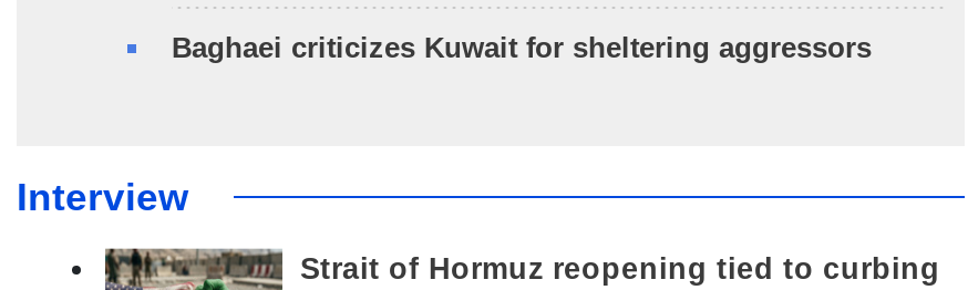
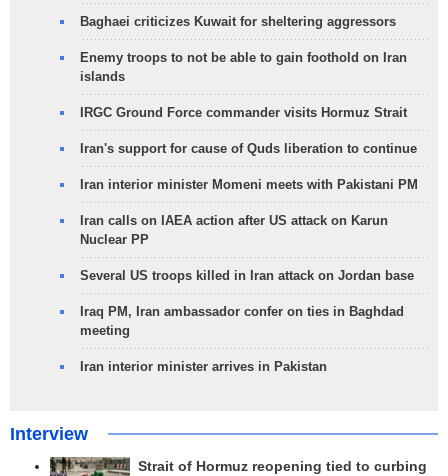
+ Enemy troops to not be able to gain foothold on Iran
+ islands
+ IRGC Ground Force commander visits Hormuz Strait
+ Iran's support for cause of Quds liberation to continue
+ Iran interior minister Momeni meets with Pakistani PM
+ Iran calls on IAEA action after US attack on Karun
+ Nuclear PP
+ Several US troops killed in Iran attack on Jordan base
+ Iraq PM, Iran ambassador confer on ties in Baghdad
+ meeting
+ Iran interior minister arrives in Pakistan
